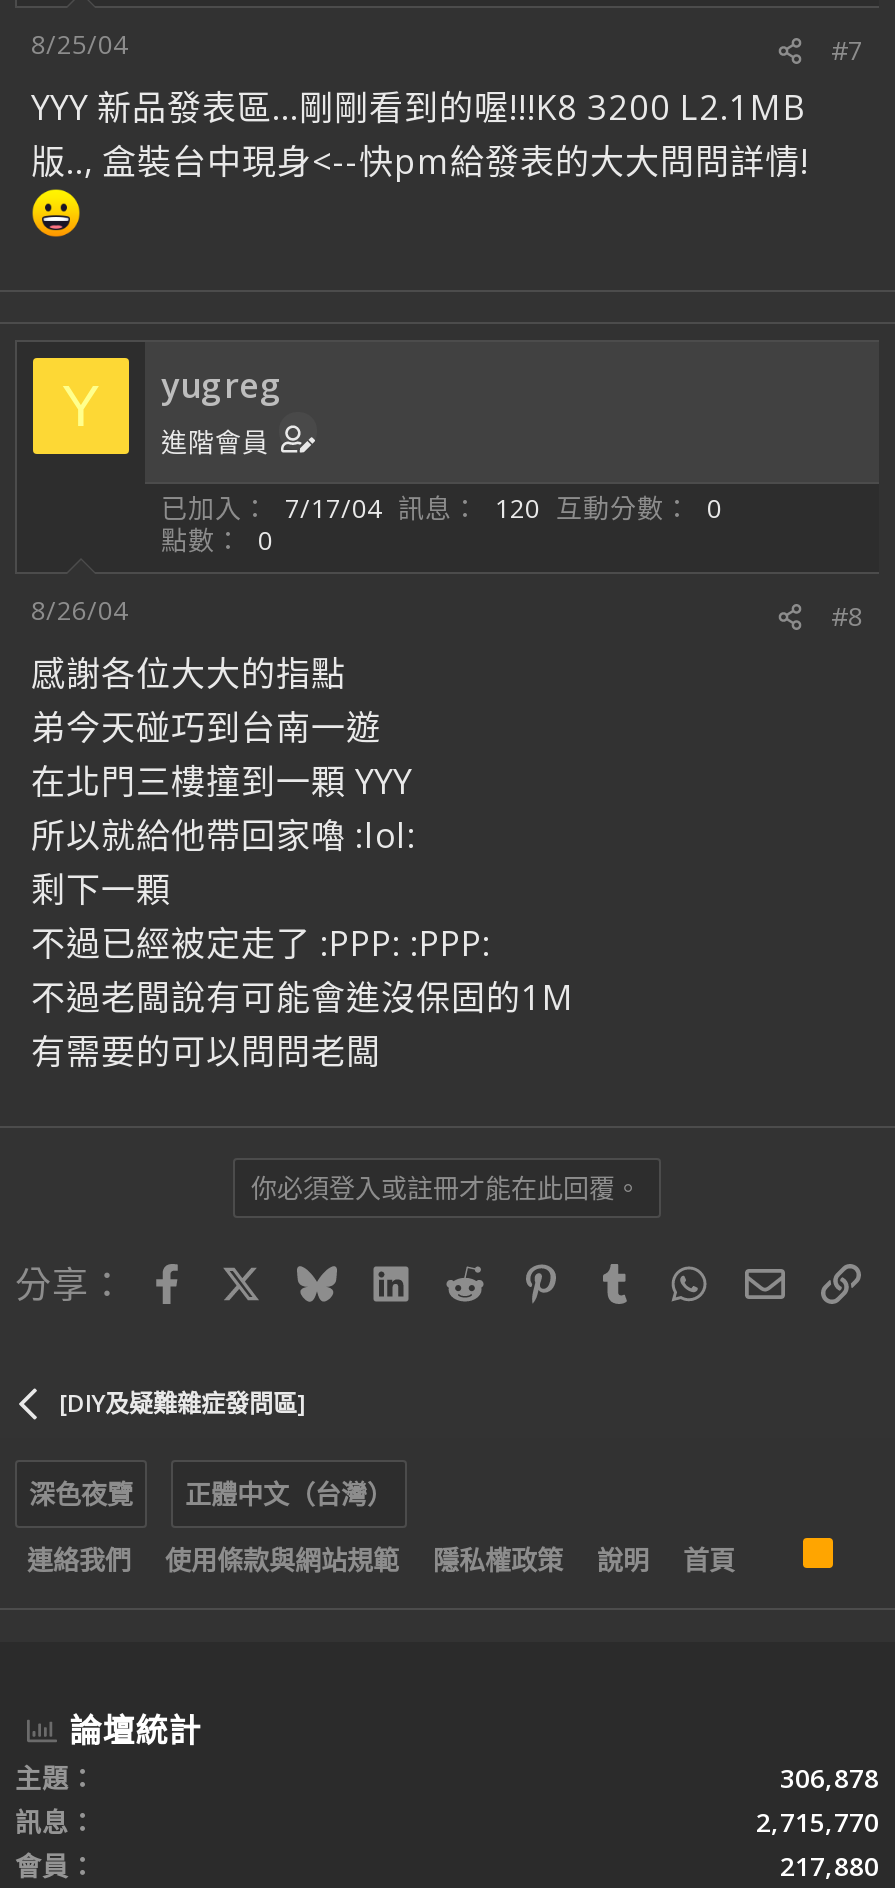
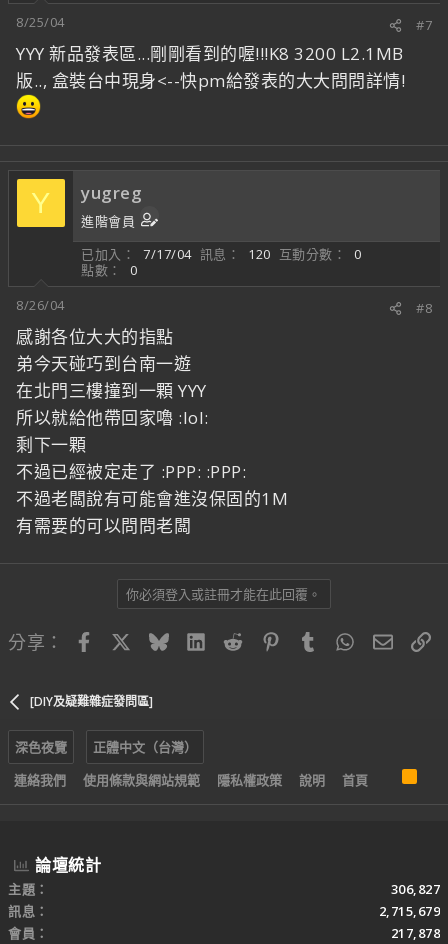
- 306,878
+ 306,827

- 2,715,770
+ 2,715,679

- 217,880
+ 217,878
